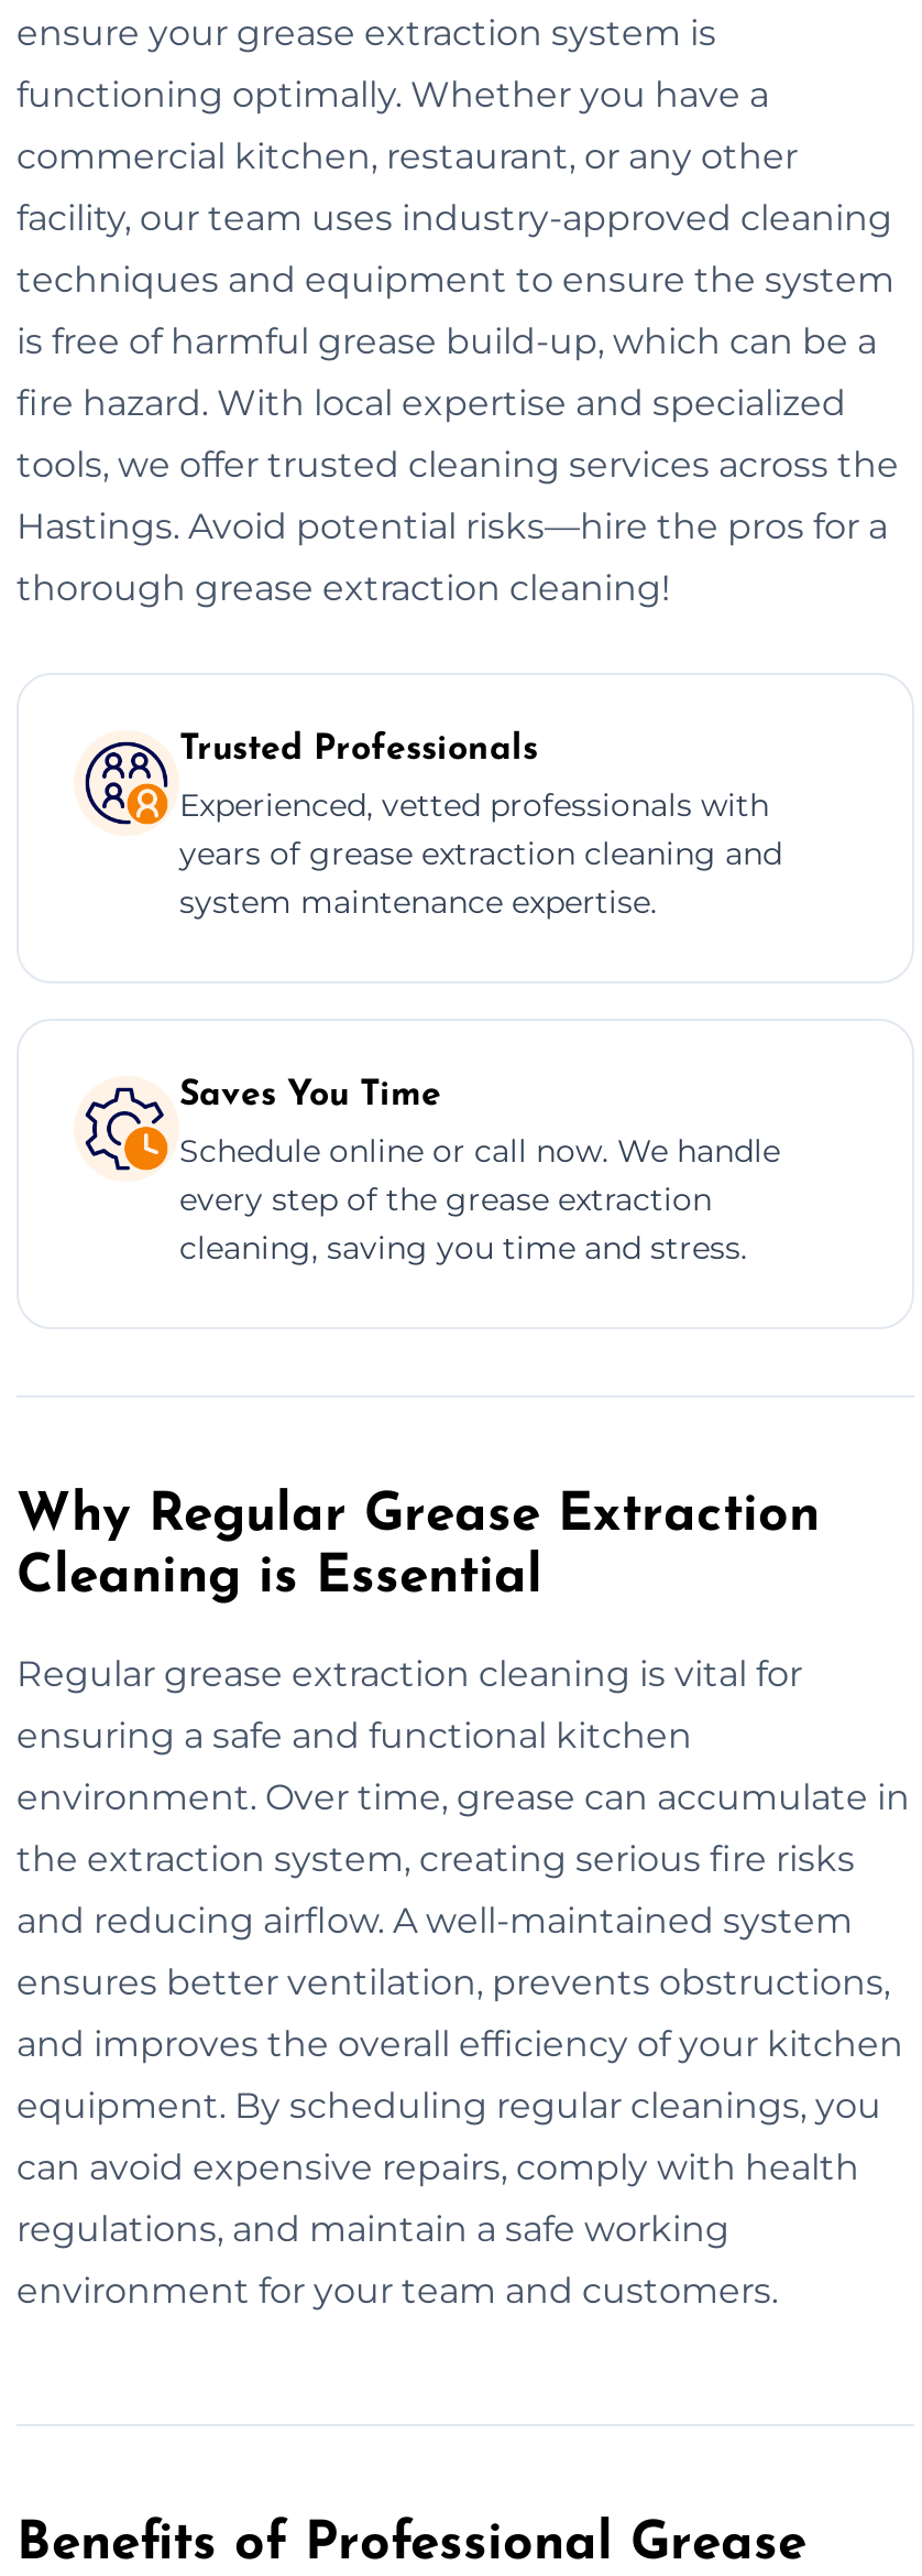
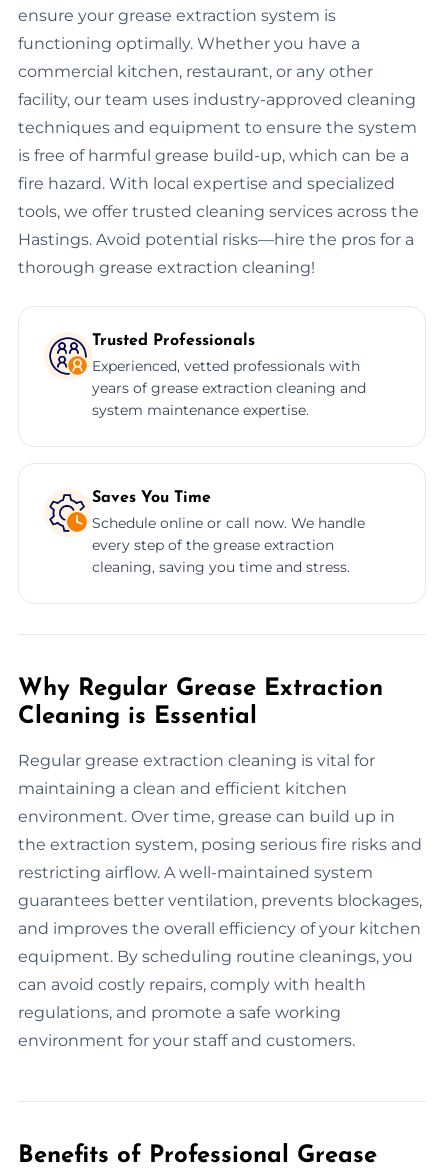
- ensuring a safe and functional kitchen
+ maintaining a clean and efficient kitchen

- environment. Over time, grease can accumulate in
+ environment. Over time, grease can build up in

- the extraction system, creating serious fire risks
+ the extraction system, posing serious fire risks and

- and reducing airflow. A well-maintained system
+ restricting airflow. A well-maintained system

- ensures better ventilation, prevents obstructions,
+ guarantees better ventilation, prevents blockages,

- equipment. By scheduling regular cleanings, you
+ equipment. By scheduling routine cleanings, you

- can avoid expensive repairs, comply with health
+ can avoid costly repairs, comply with health

- regulations, and maintain a safe working
+ regulations, and promote a safe working

- environment for your team and customers.
+ environment for your staff and customers.
